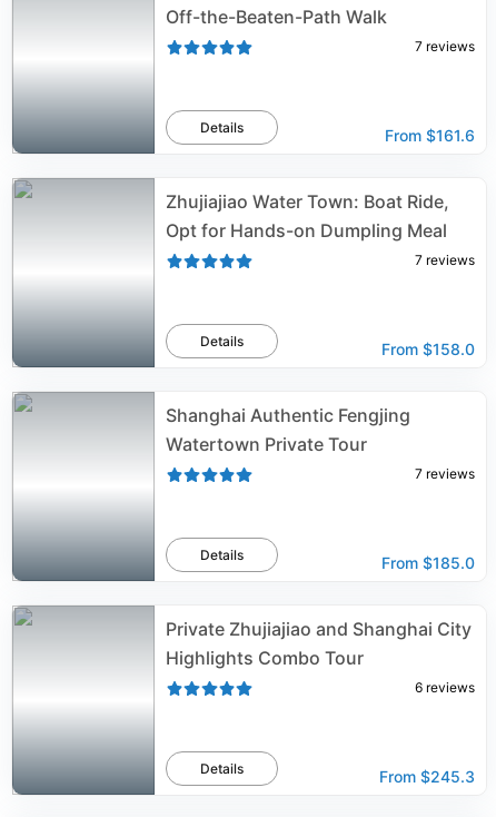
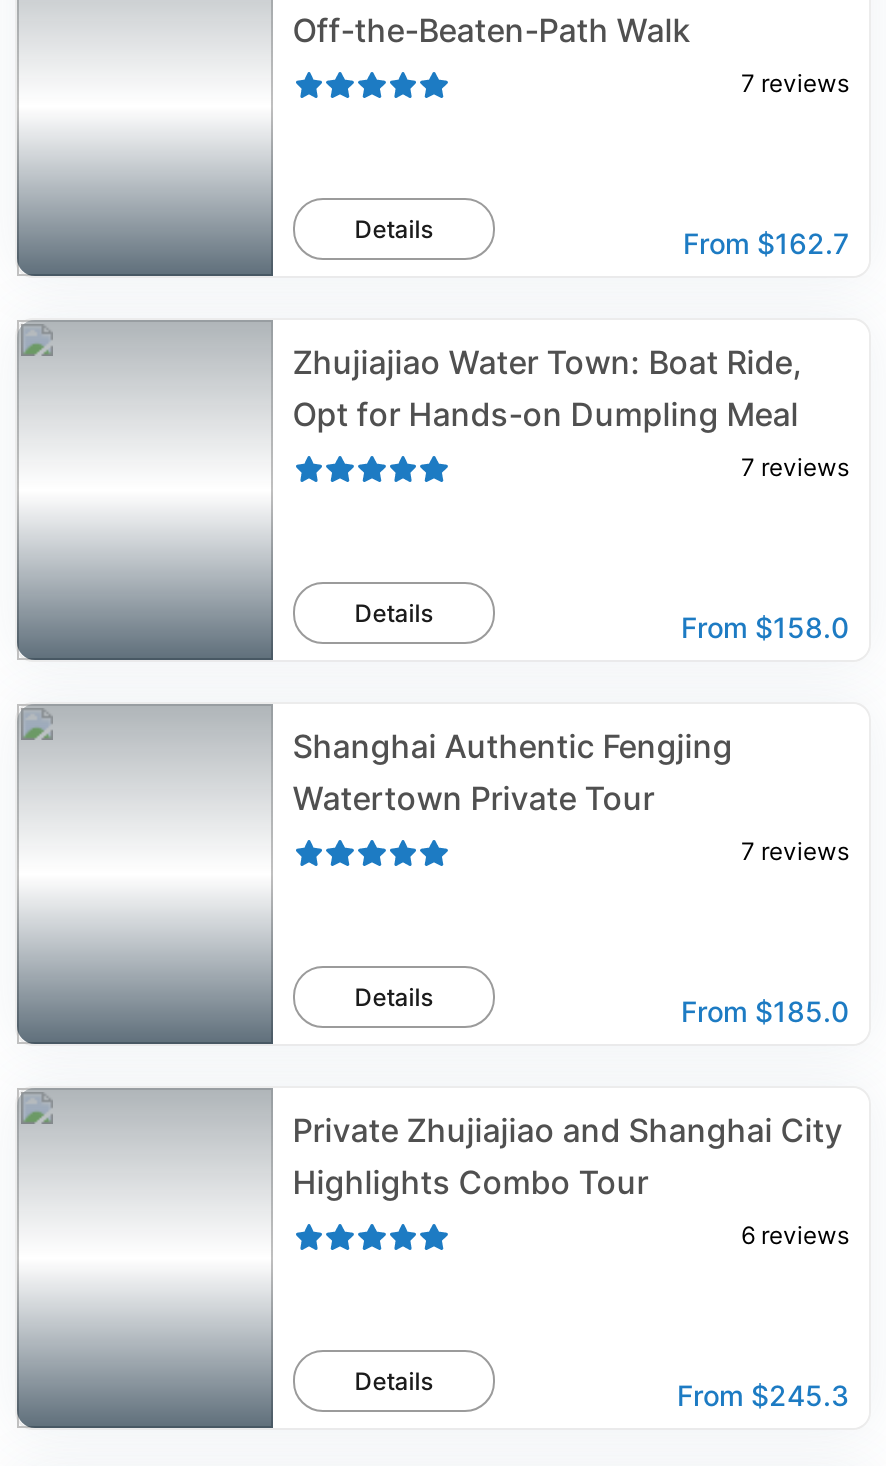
- From $161.6
+ From $162.7
